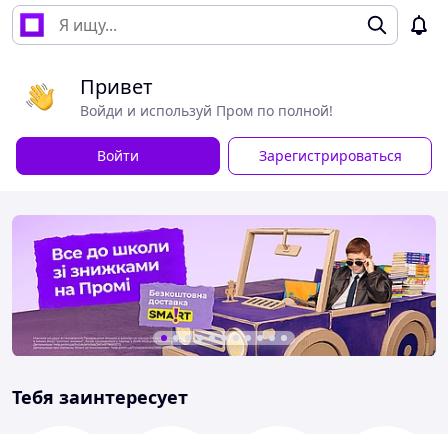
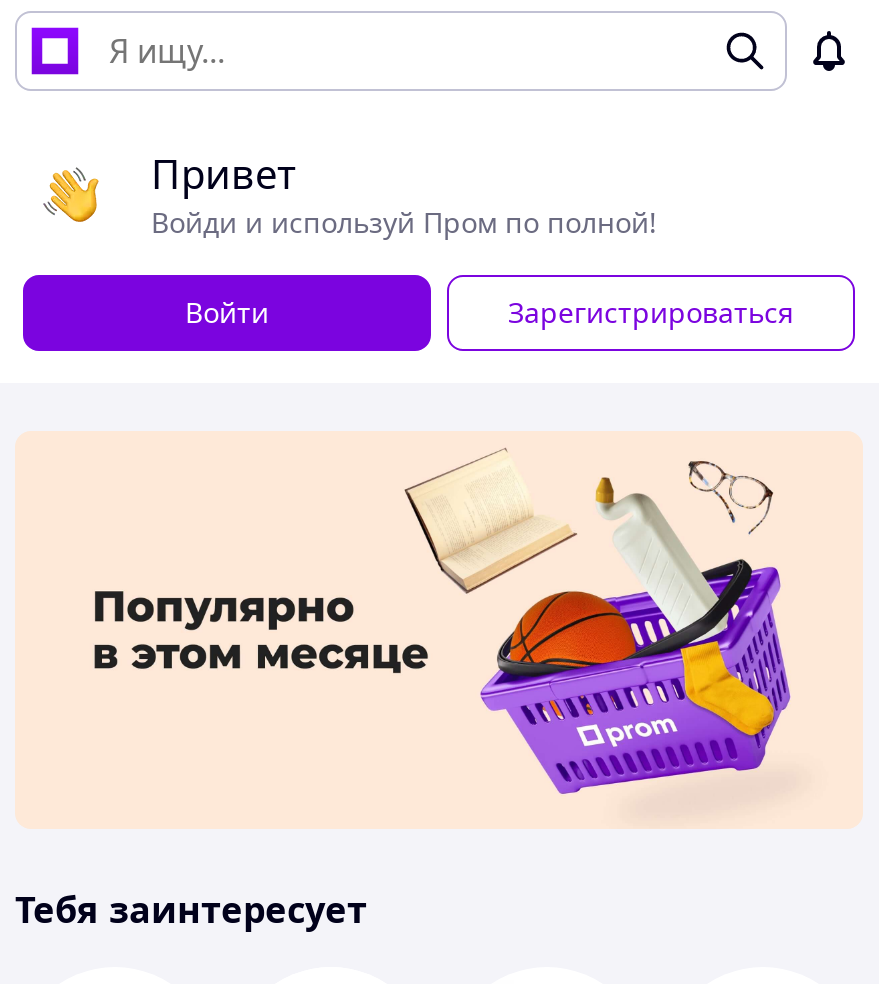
- [image]
+ [image]
